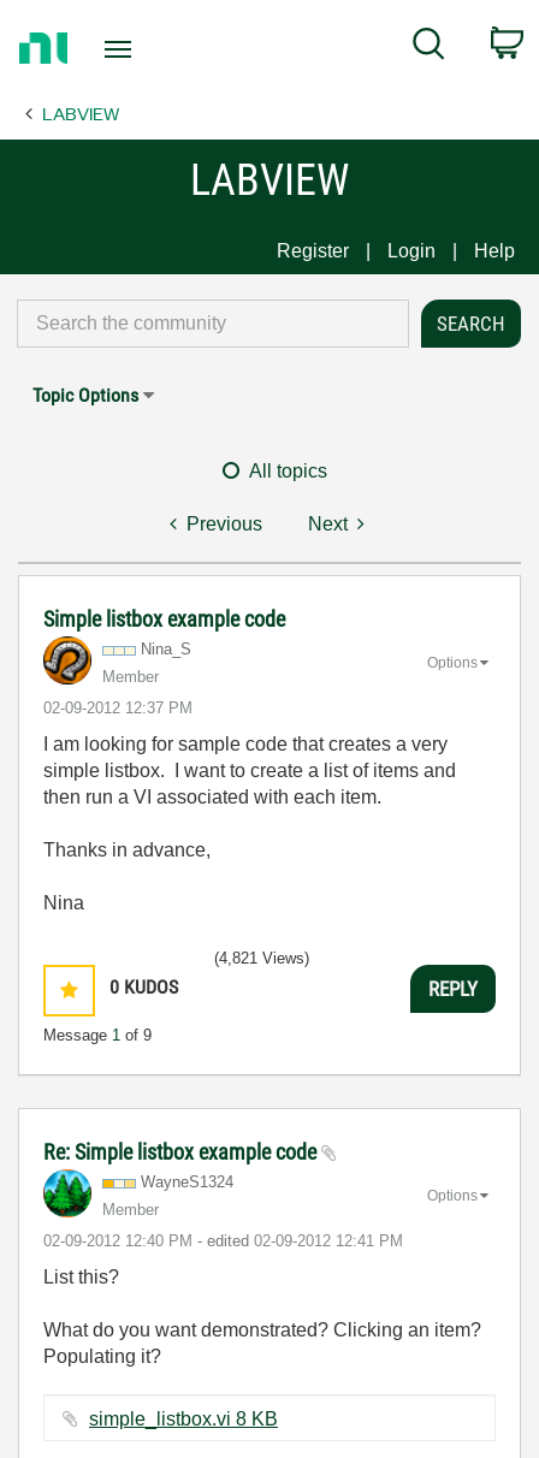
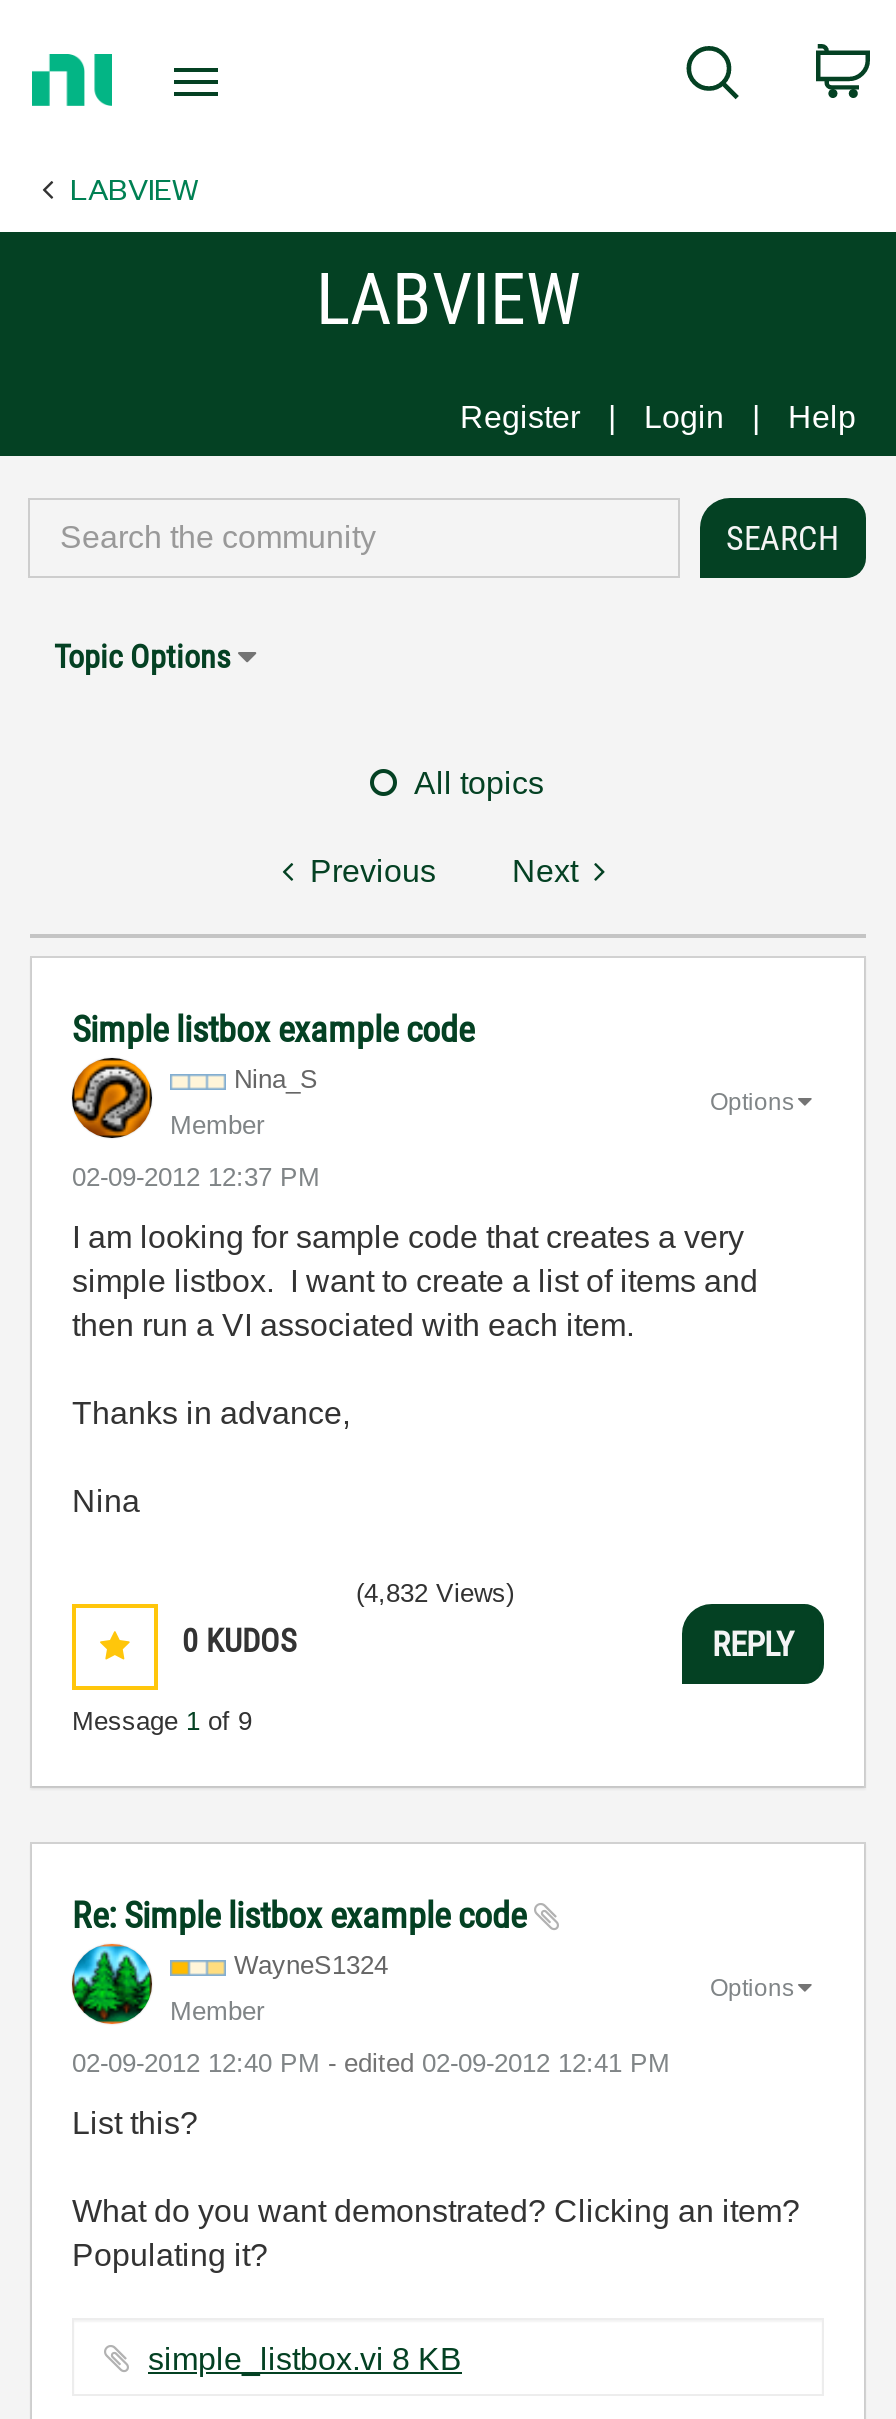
- (4,821 Views)
+ (4,832 Views)
